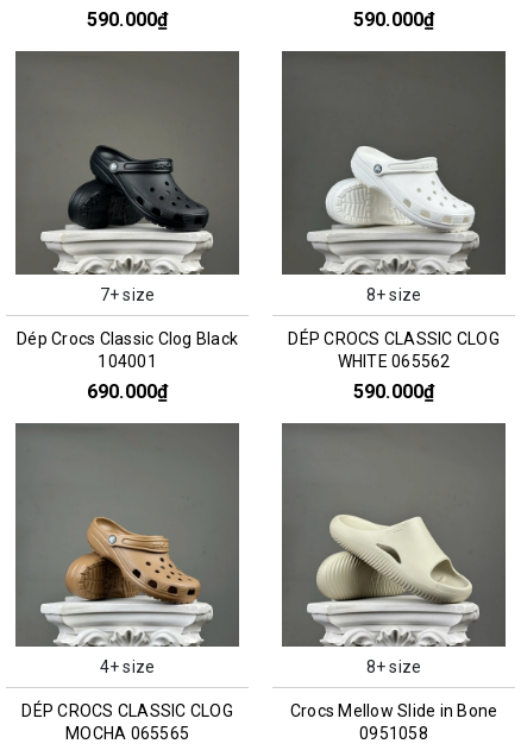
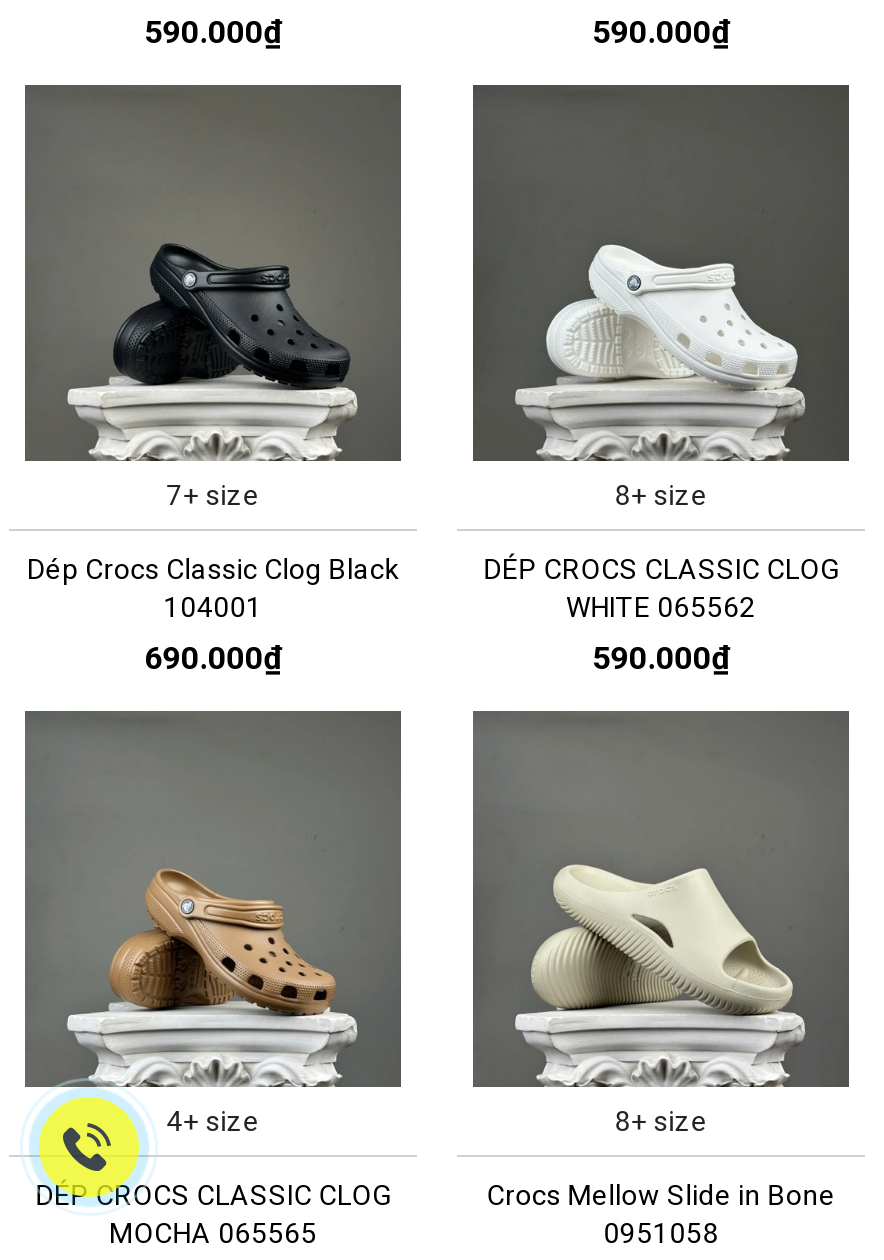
+ [image]
